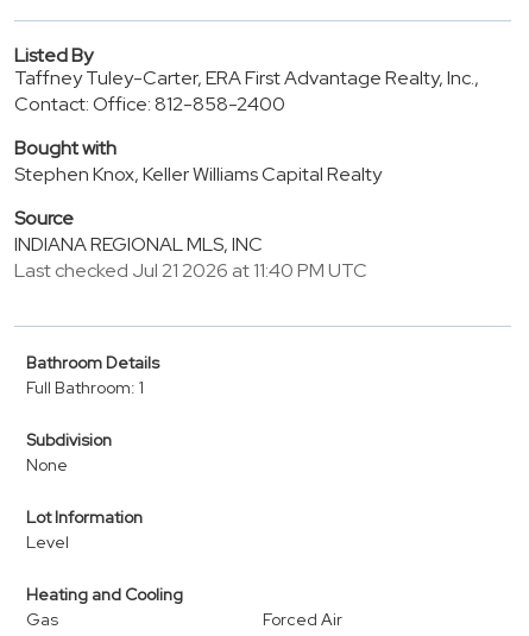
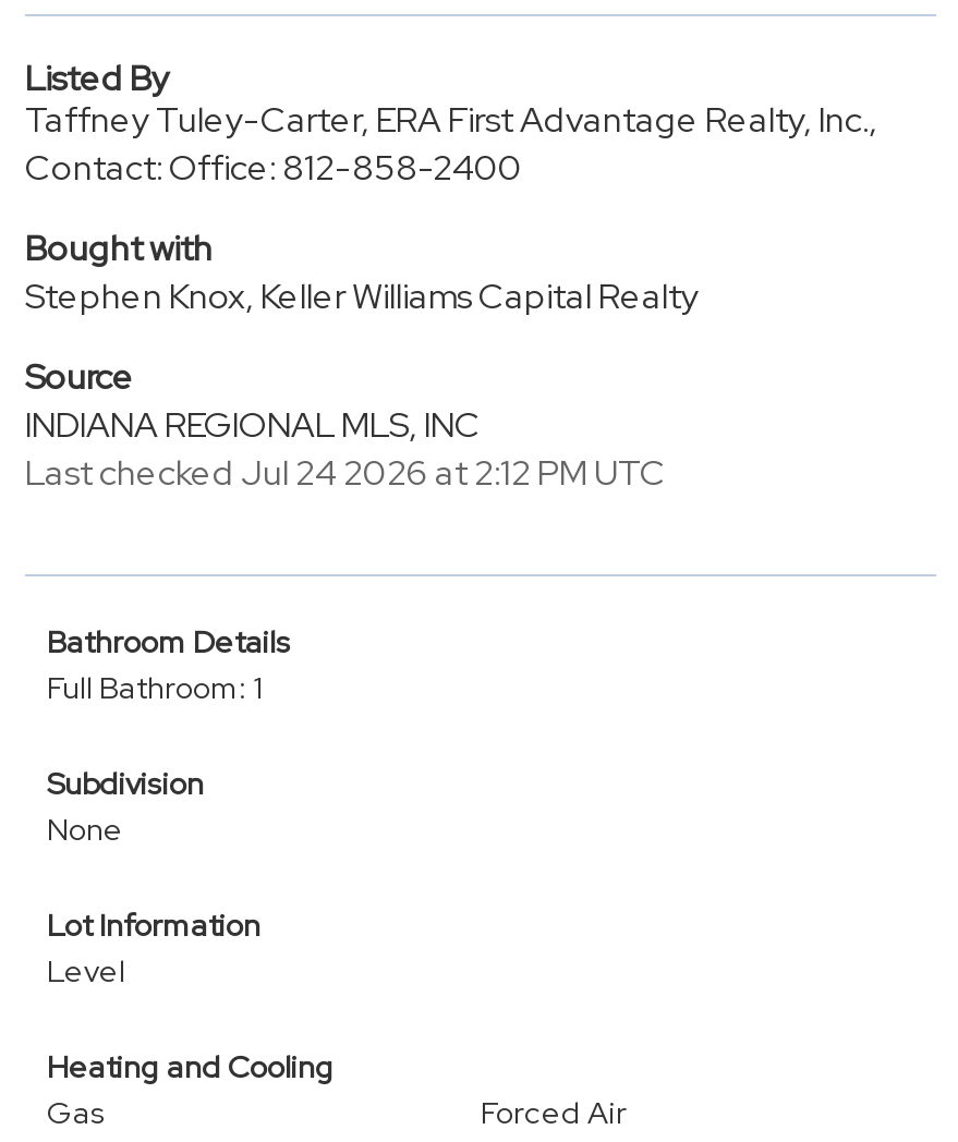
- Last checked Jul 21 2026 at 11:40 PM UTC
+ Last checked Jul 24 2026 at 2:12 PM UTC
